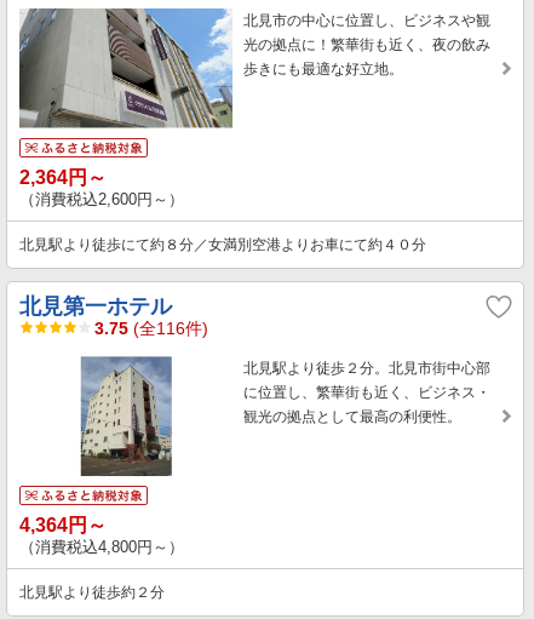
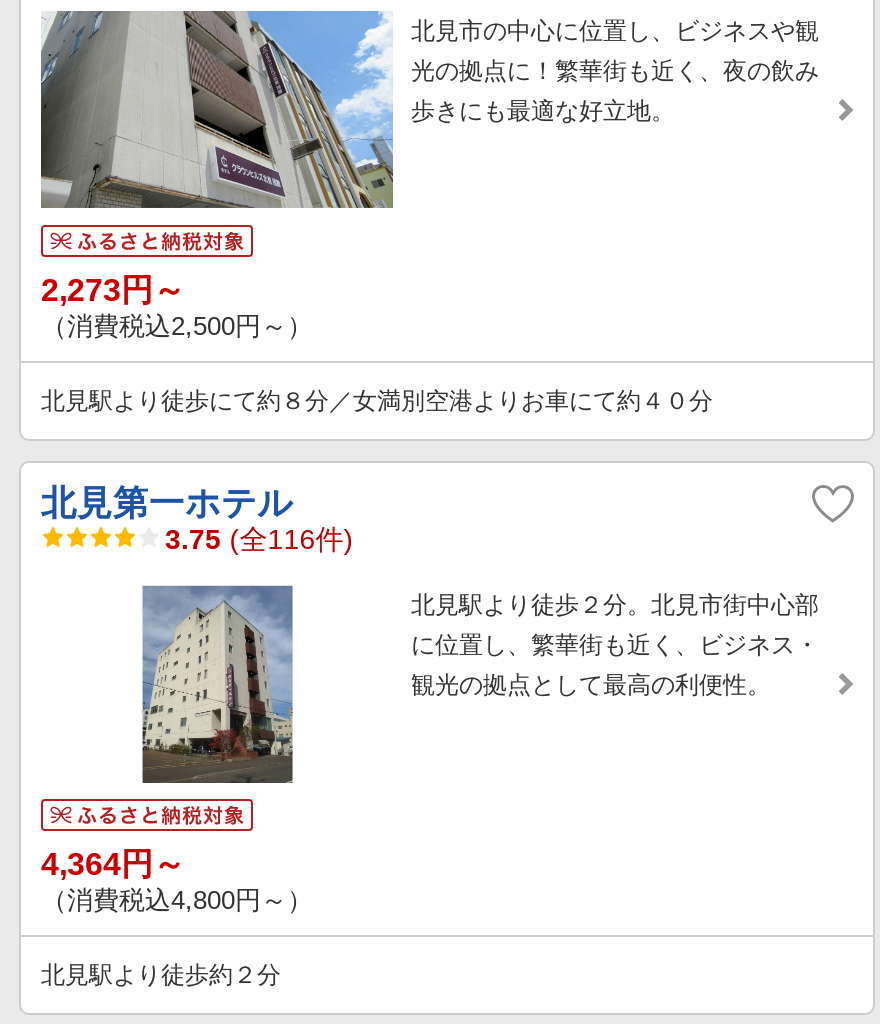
- 2,364円～
+ 2,273円～

- （消費税込2,600円～）
+ （消費税込2,500円～）
